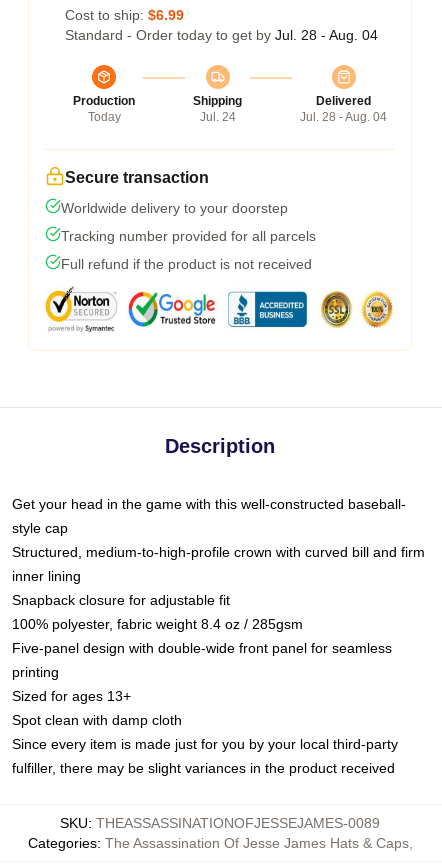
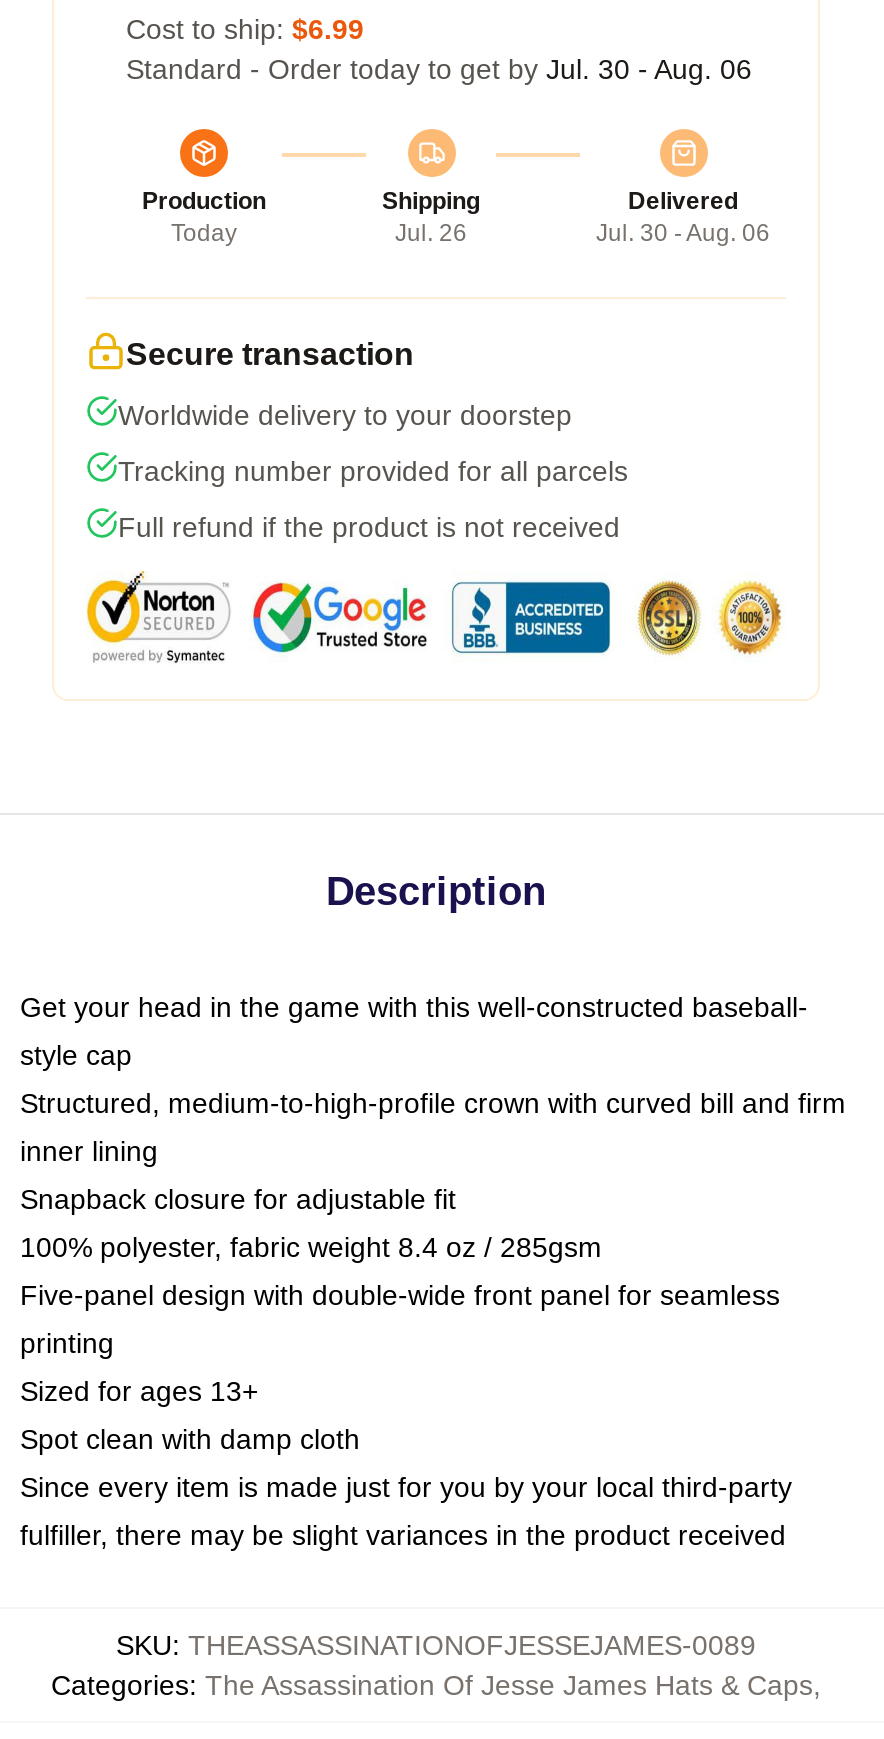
- Standard - Order today to get by Jul. 28 - Aug. 04
+ Standard - Order today to get by Jul. 30 - Aug. 06

- Jul. 24
+ Jul. 26

- Jul. 28 - Aug. 04
+ Jul. 30 - Aug. 06
